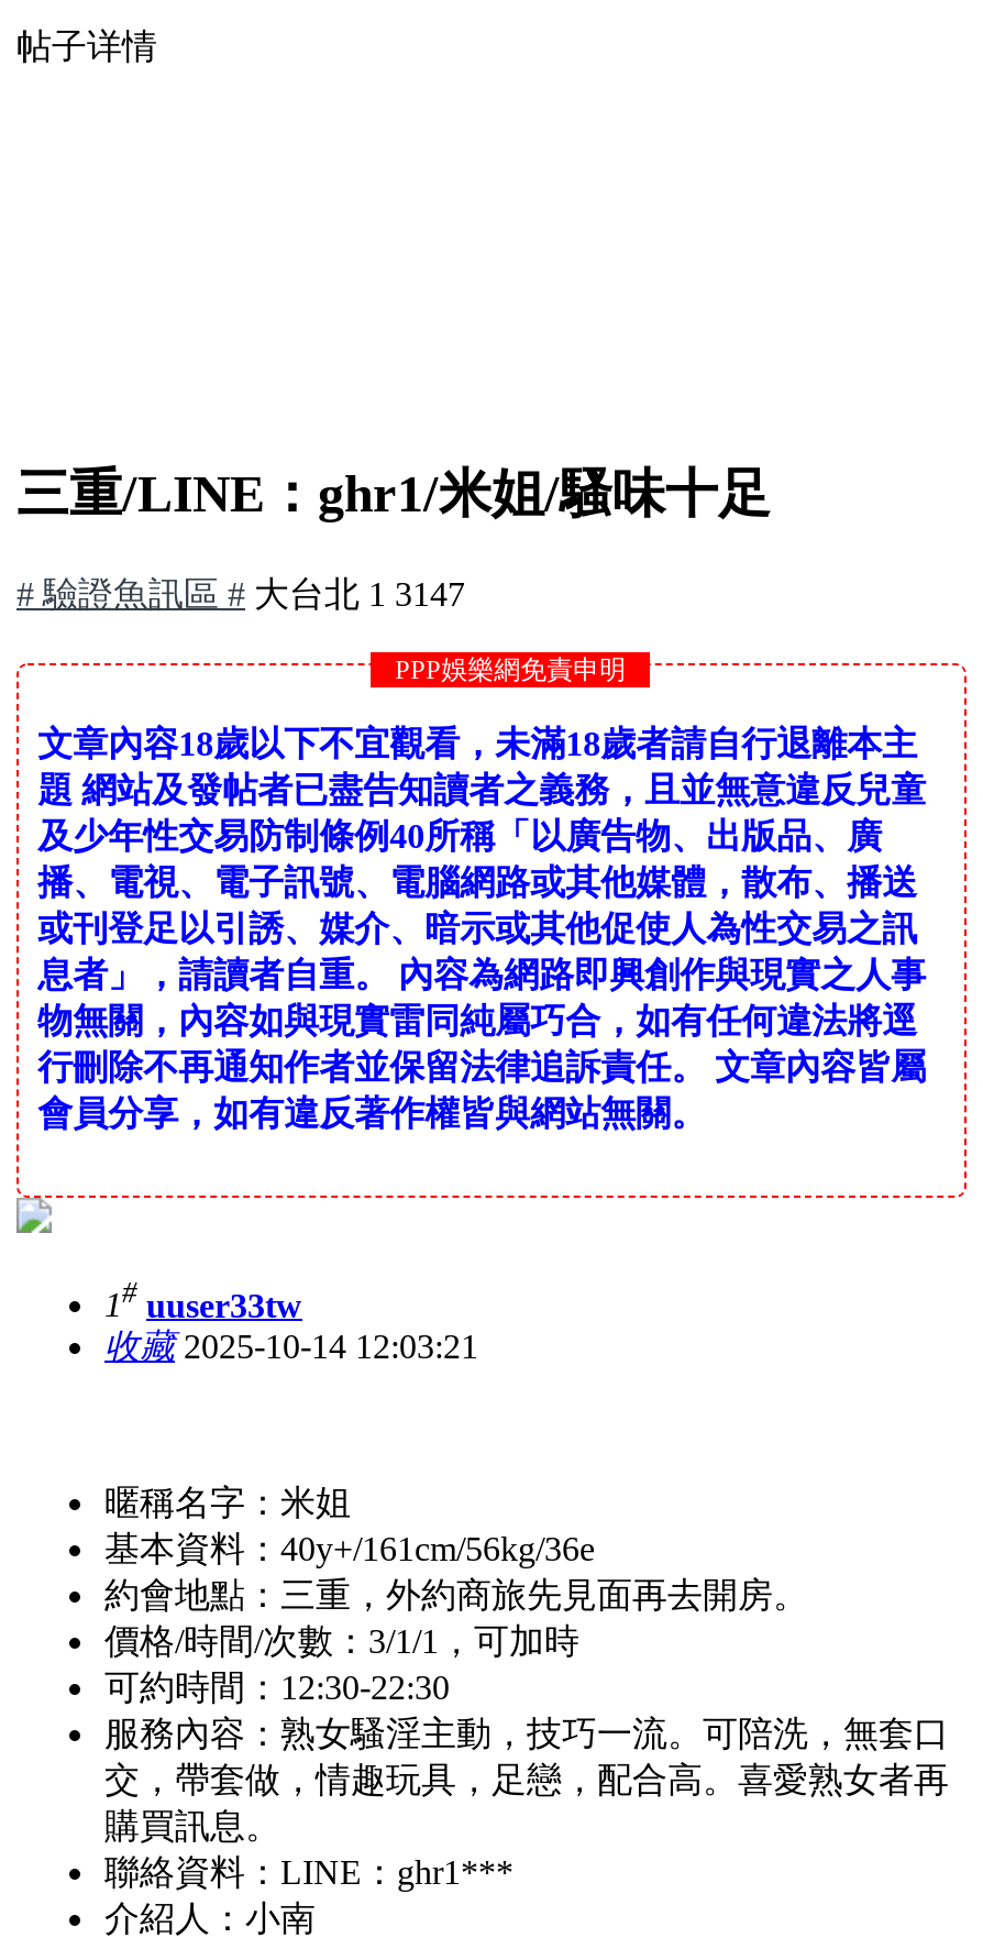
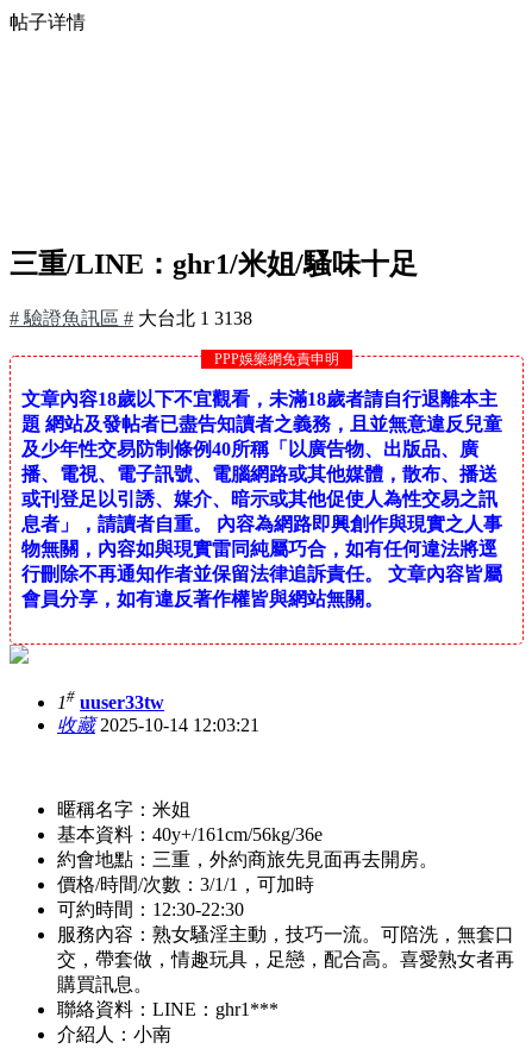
- # 驗證魚訊區 # 大台北 1 3147
+ # 驗證魚訊區 # 大台北 1 3138
